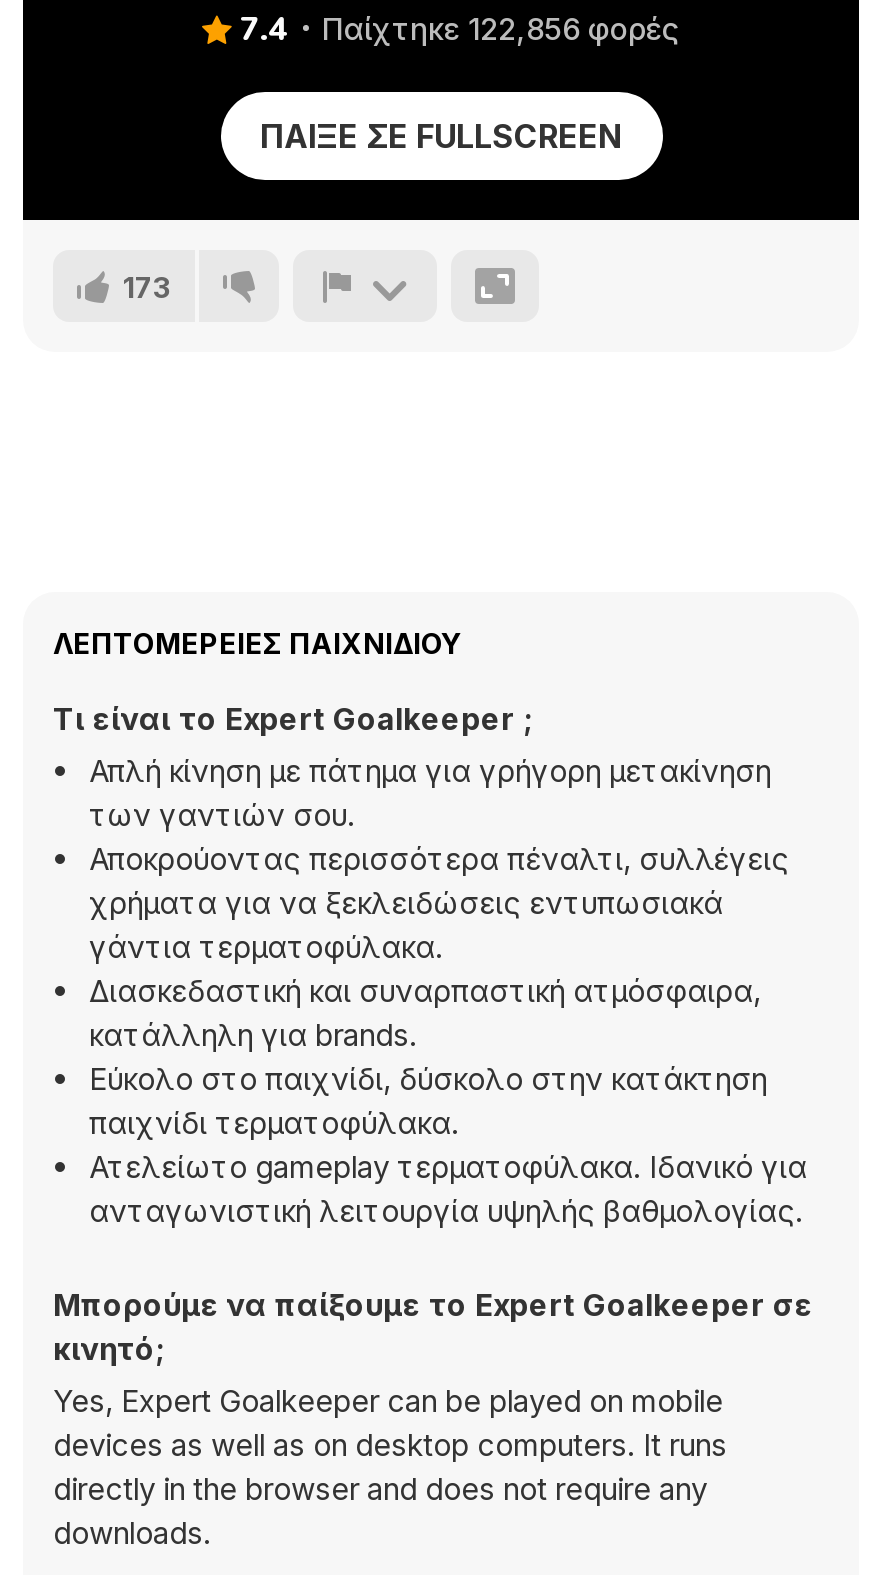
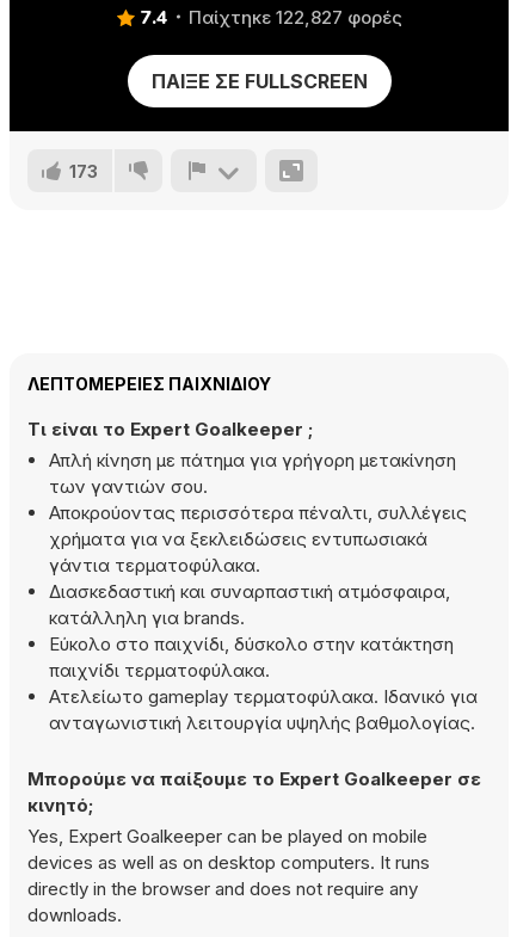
- Παίχτηκε 122,856 φορές
+ Παίχτηκε 122,827 φορές
